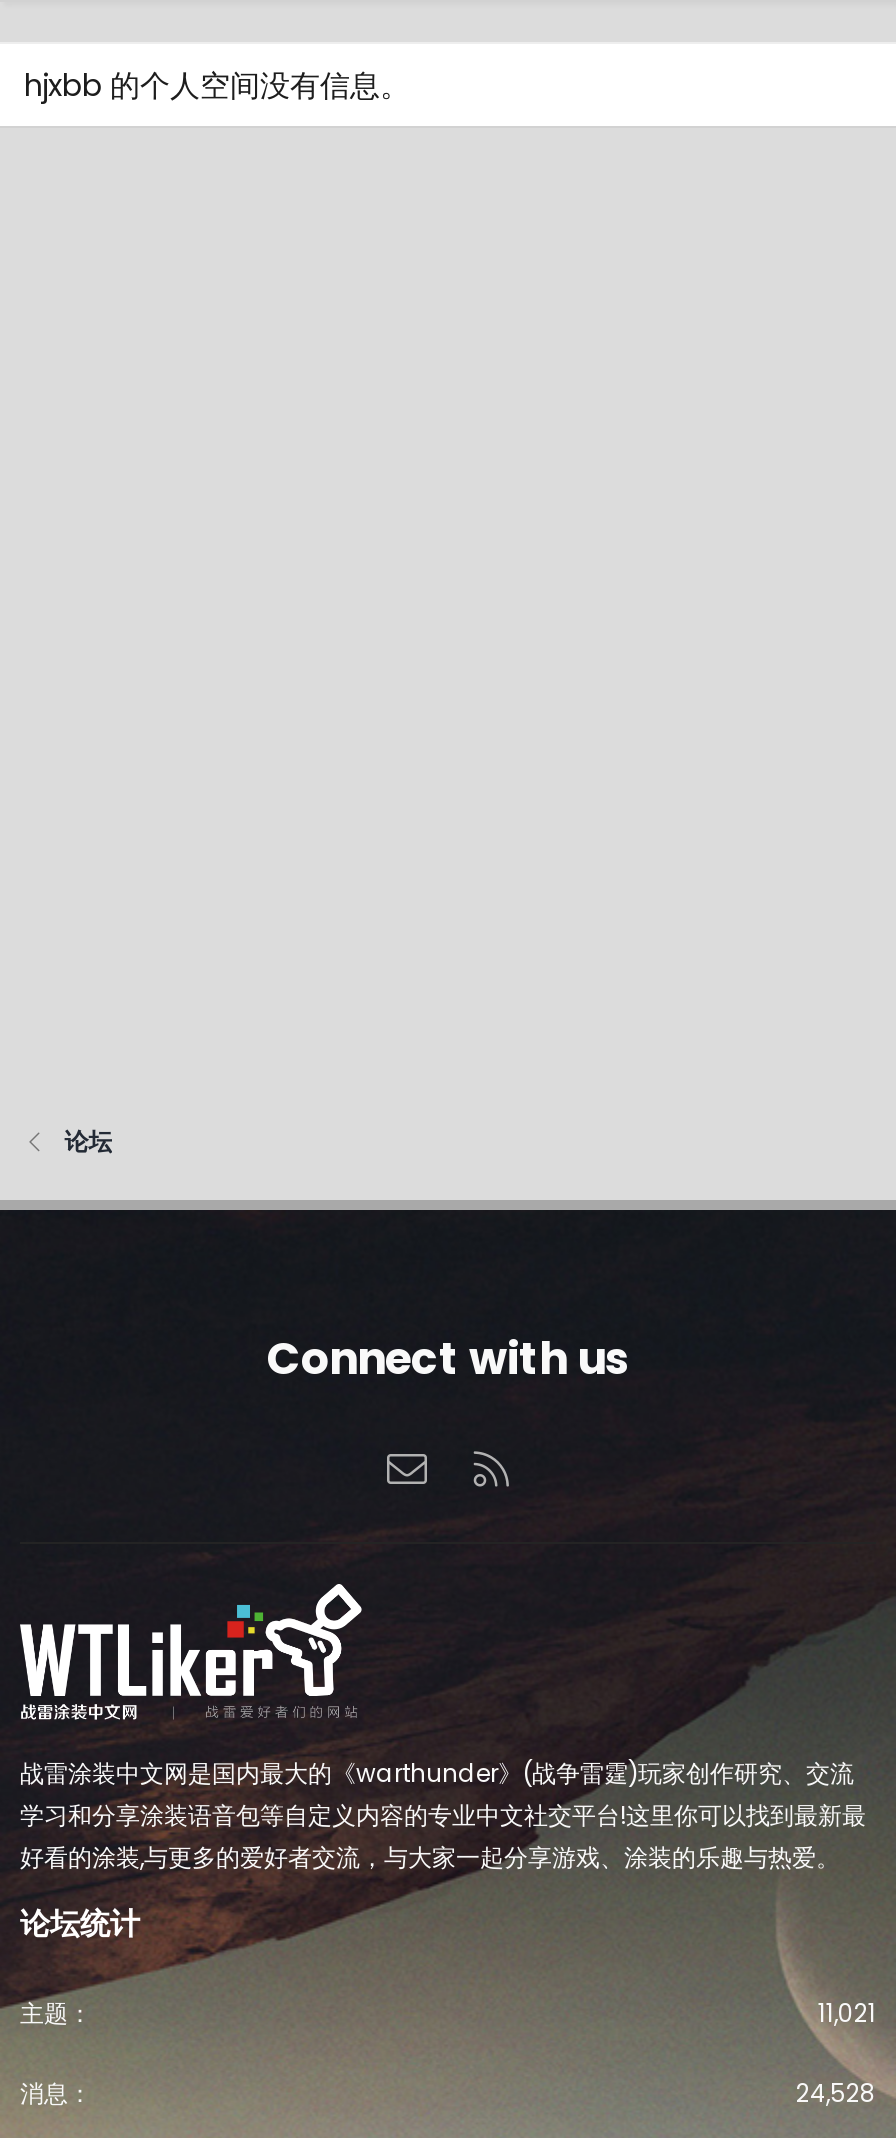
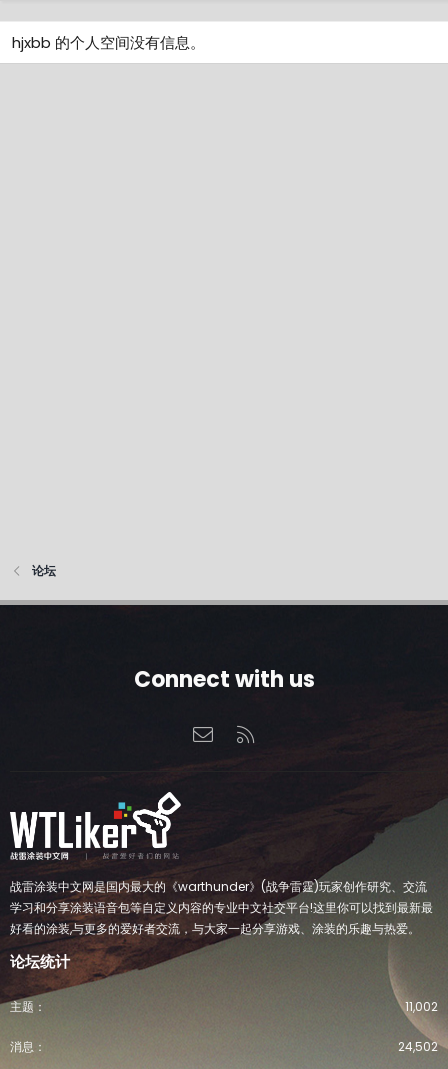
- 11,021
+ 11,002

- 24,528
+ 24,502
